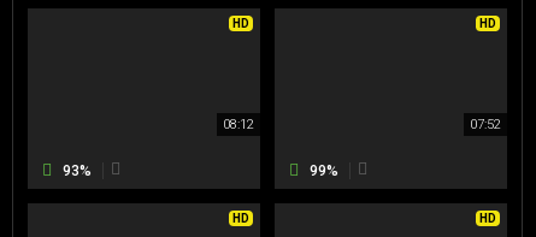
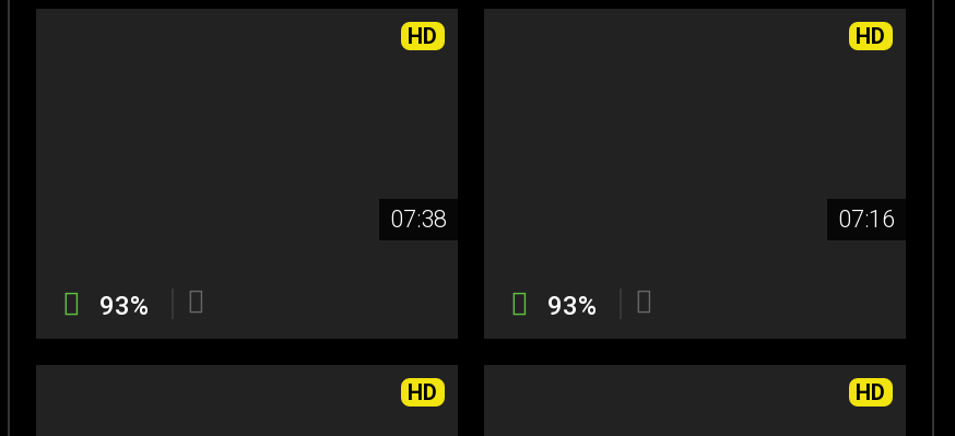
- 08:12
+ 07:38

- 07:52
+ 07:16

- 99%
+ 93%
